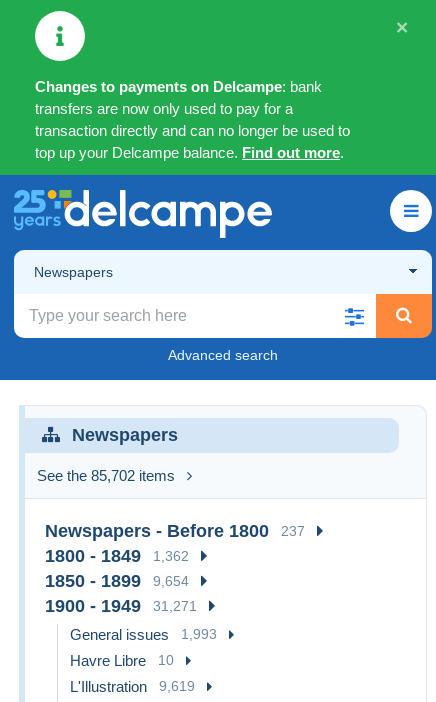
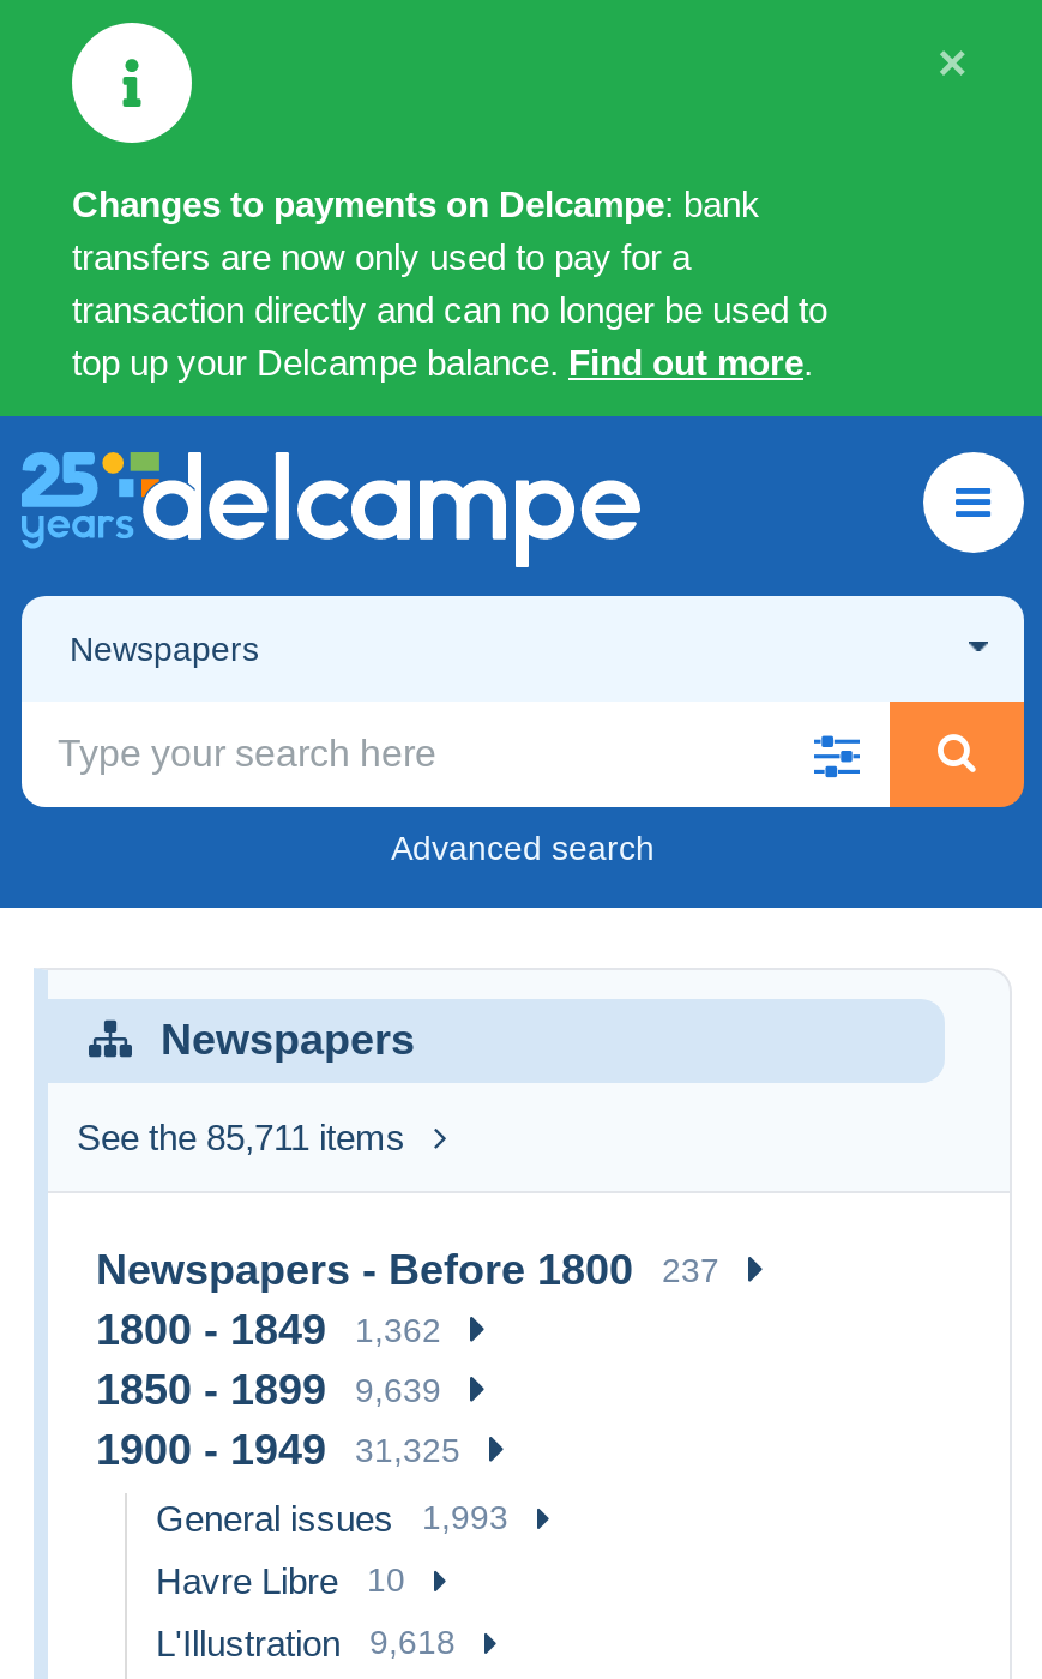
- See the 85,702 items
+ See the 85,711 items

- 1850 - 1899 9,654
+ 1850 - 1899 9,639

- 1900 - 1949 31,271
+ 1900 - 1949 31,325

- L'Illustration 9,619
+ L'Illustration 9,618
